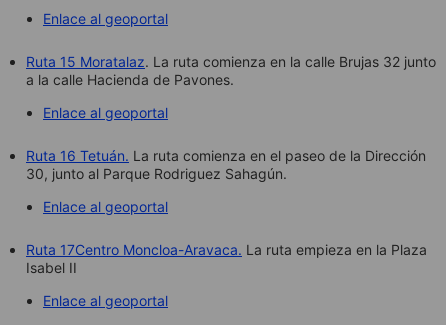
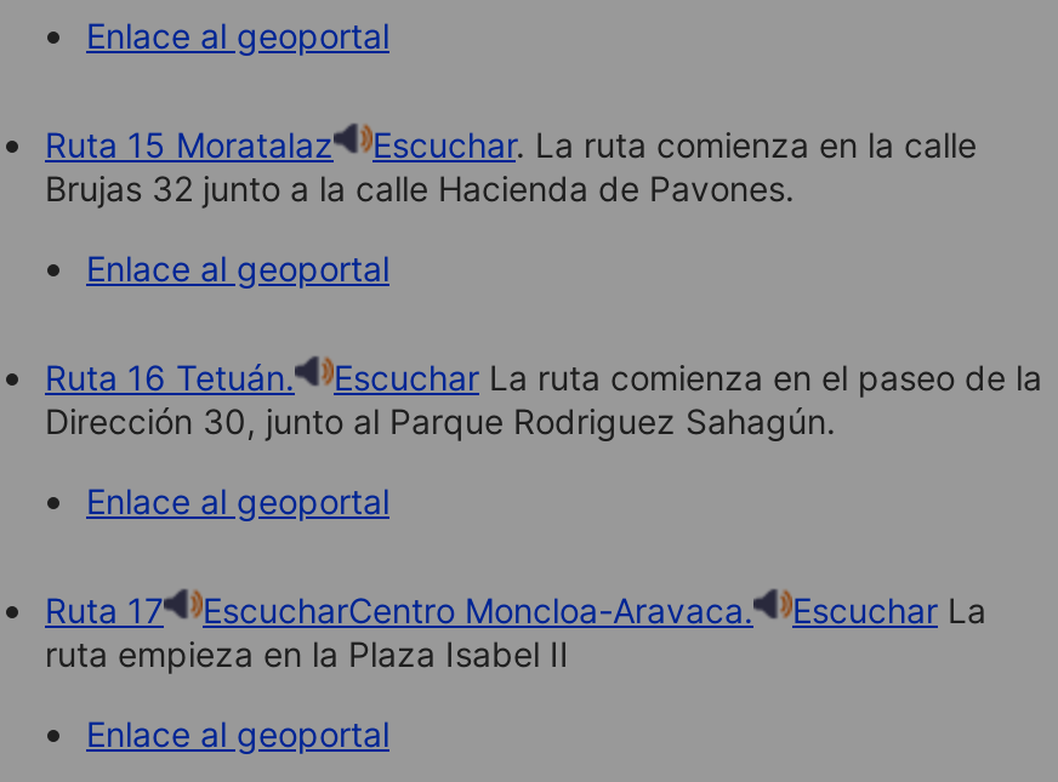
- Ruta 15 Moratalaz. La ruta comienza en la calle Brujas 32 junto
- a la calle Hacienda de Pavones.
+ Ruta 15 Moratalaz
+ Escuchar. La ruta comienza en la calle
+ Brujas 32 junto a la calle Hacienda de Pavones.

- Ruta 16 Tetuán. La ruta comienza en el paseo de la Dirección
- 30, junto al Parque Rodriguez Sahagún.
+ Ruta 16 Tetuán.
+ Escuchar La ruta comienza en el paseo de la
+ Dirección 30, junto al Parque Rodriguez Sahagún.

- Ruta 17Centro Moncloa-Aravaca. La ruta empieza en la Plaza
- Isabel II
+ Ruta 17
+ EscucharCentro Moncloa-Aravaca.
+ Escuchar La
+ ruta empieza en la Plaza Isabel II
